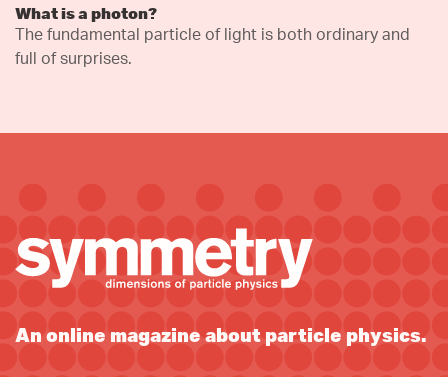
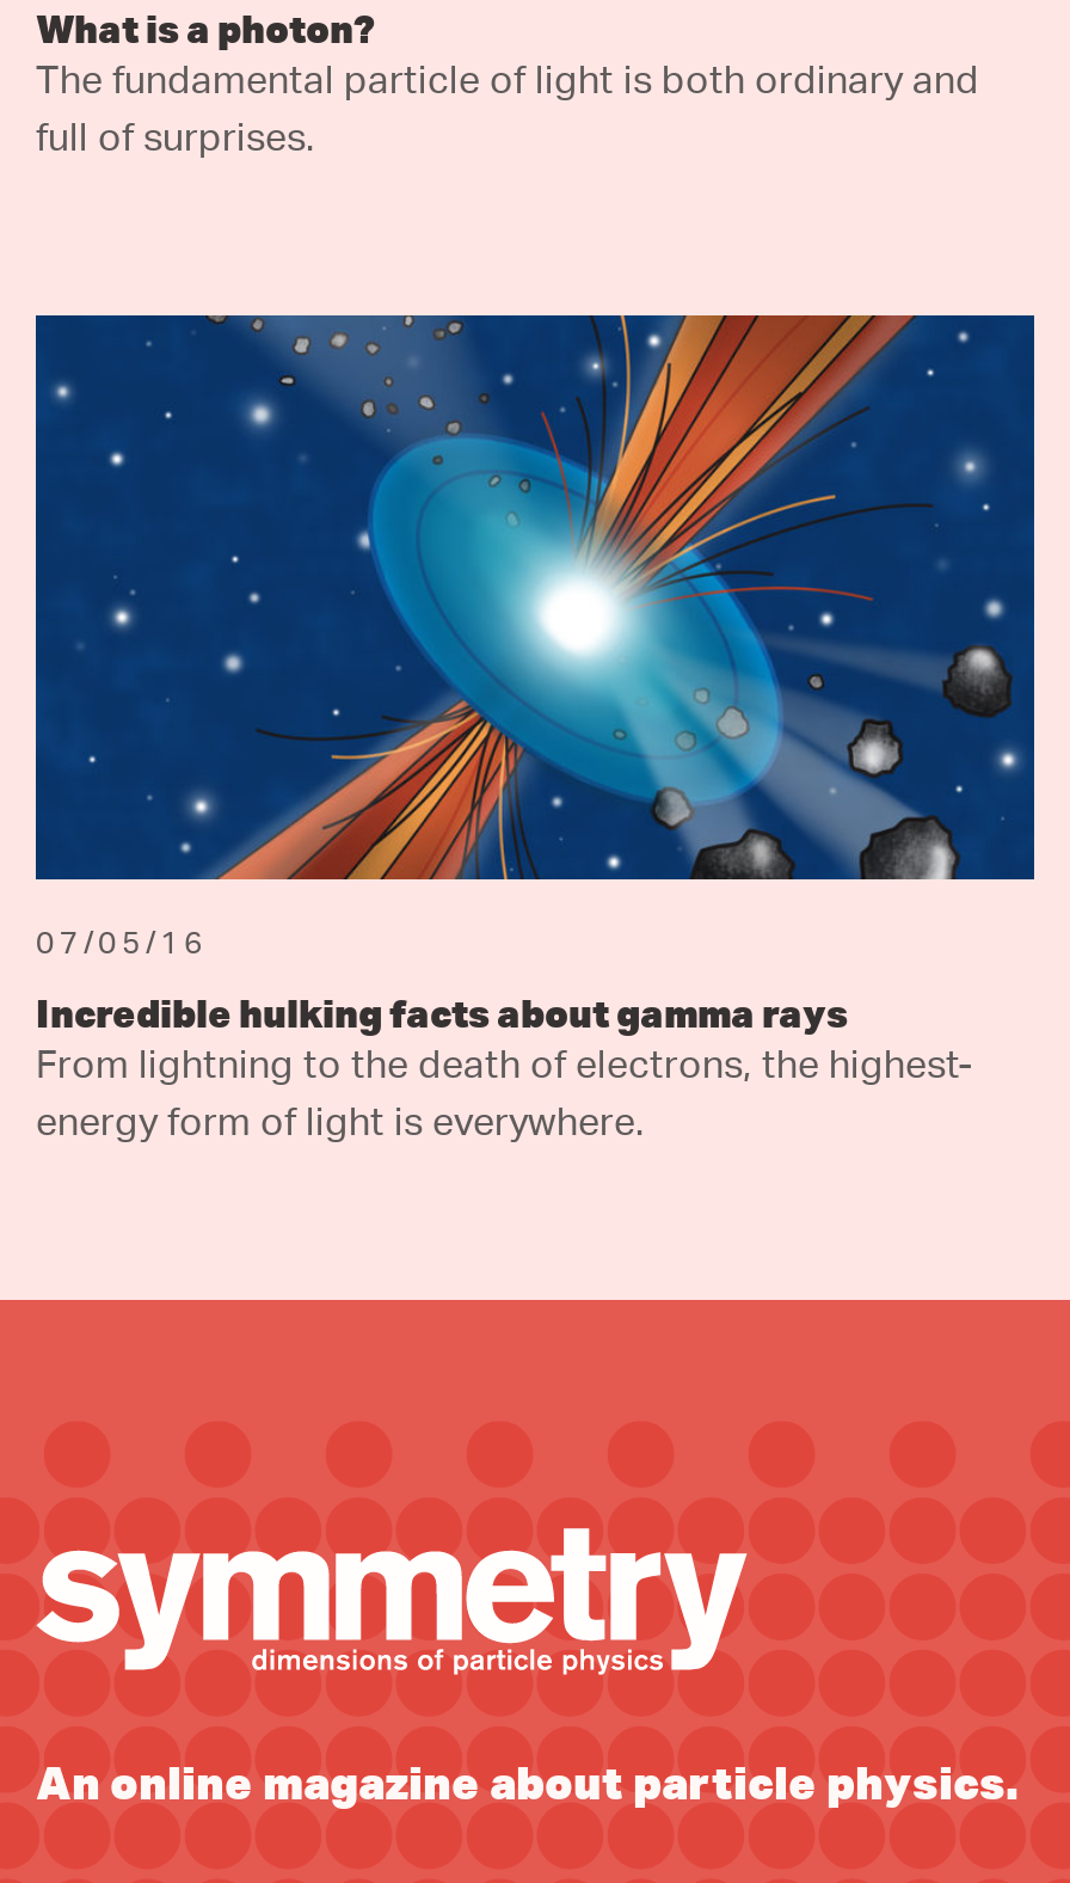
+ [image]
+ 07/05/16
+ Incredible hulking facts about gamma rays
+ From lightning to the death of electrons, the highest-
+ energy form of light is everywhere.
